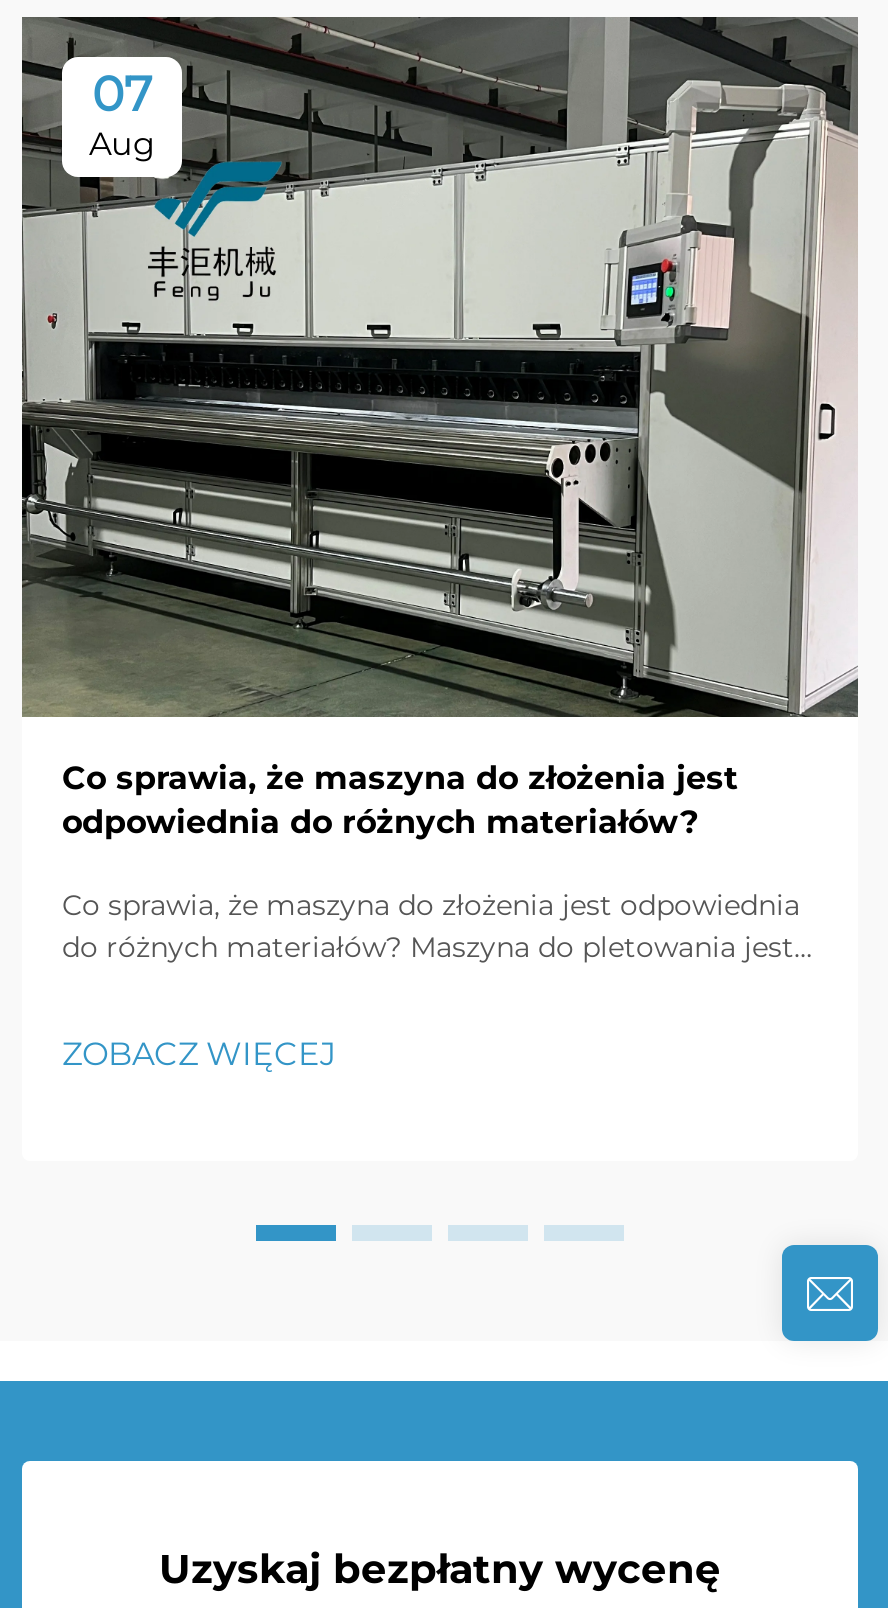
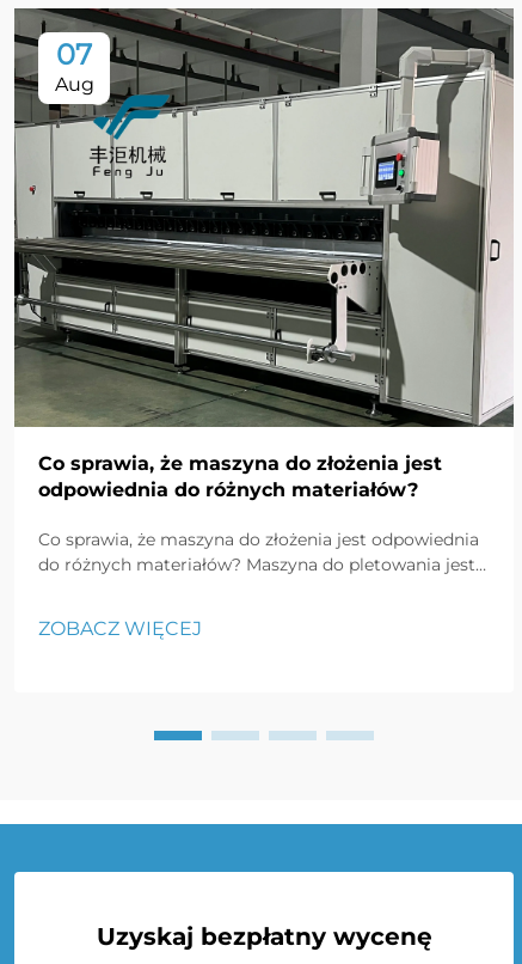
- [image]
